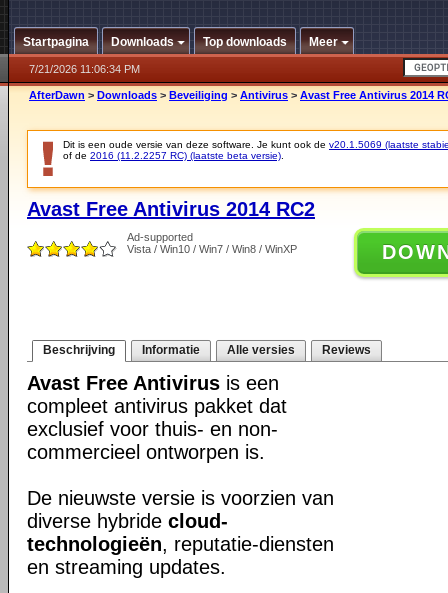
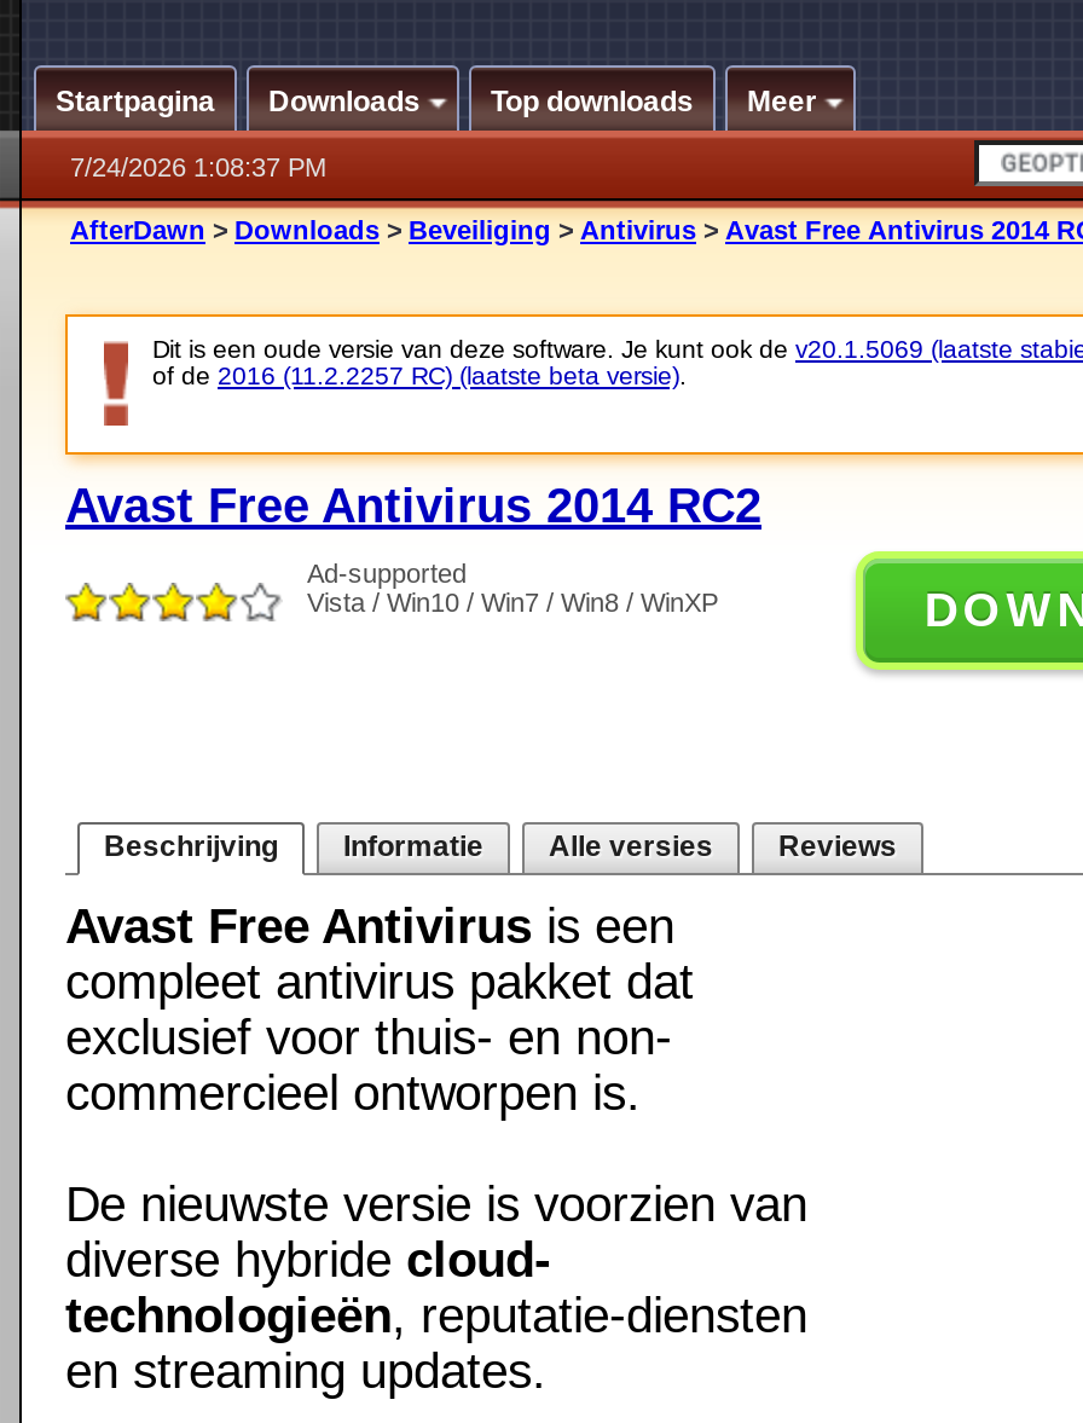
- 7/21/2026 11:06:34 PM
+ 7/24/2026 1:08:37 PM
